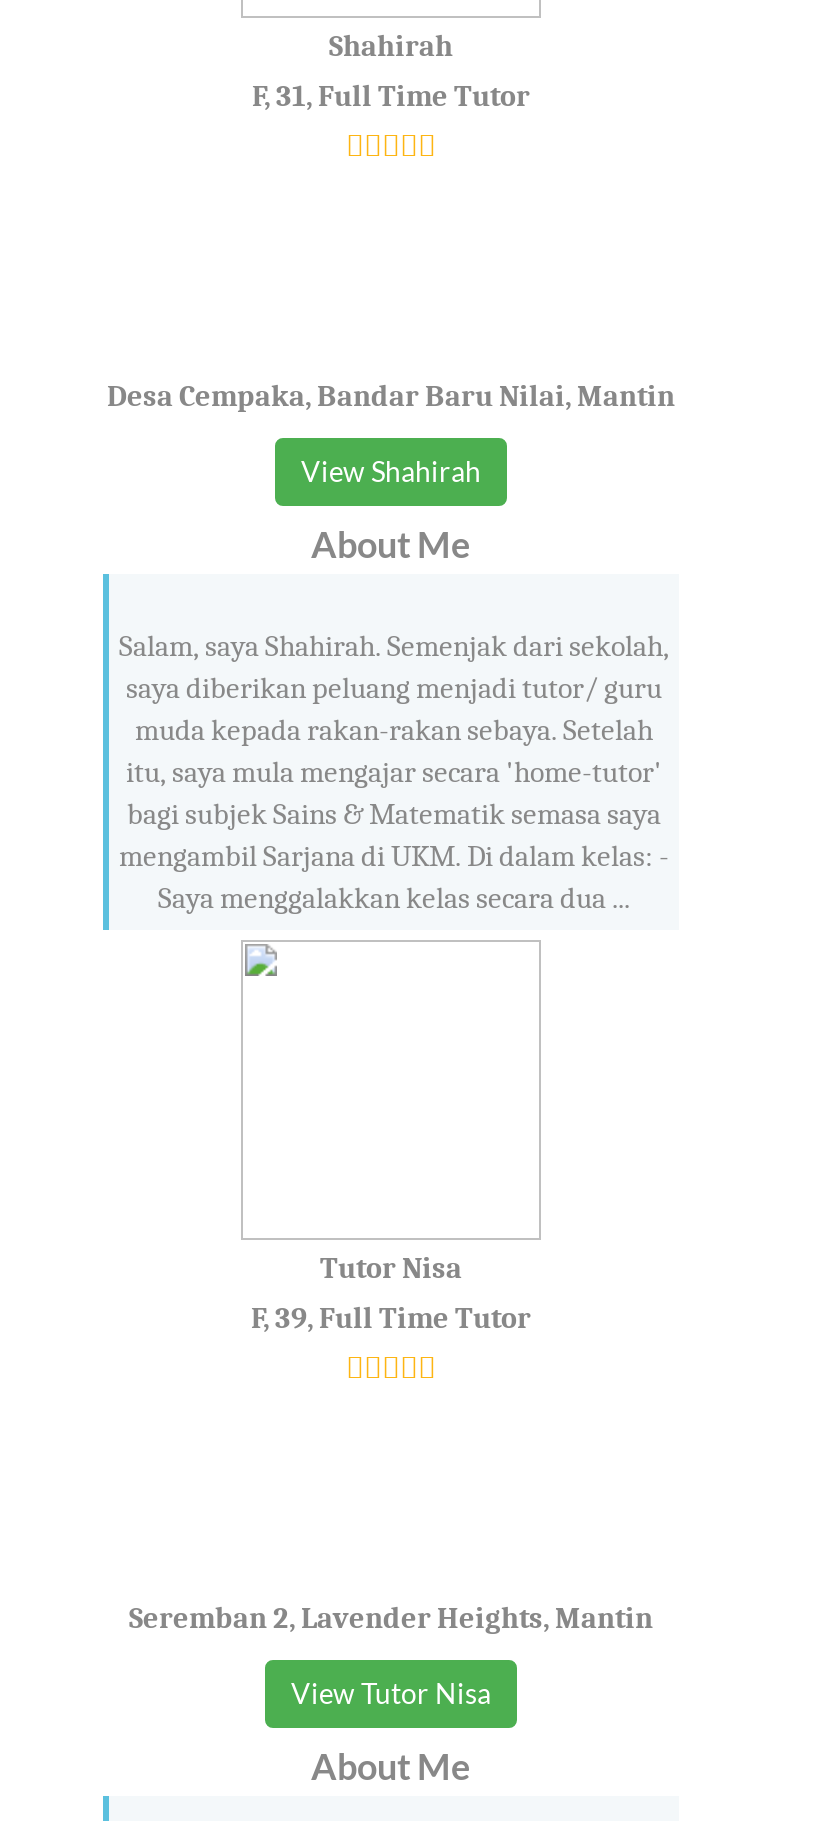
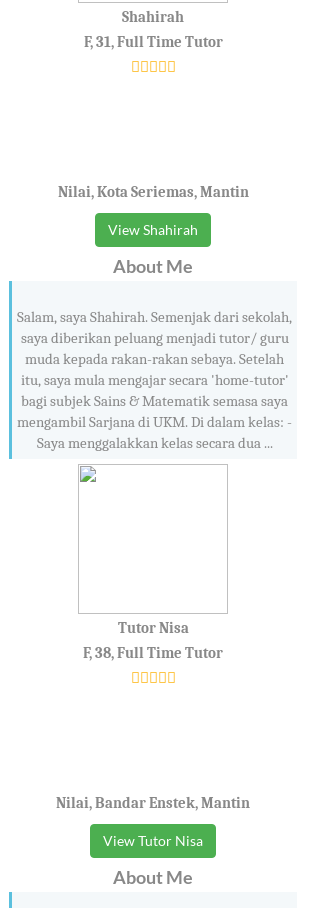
- Desa Cempaka, Bandar Baru Nilai, Mantin
+ Nilai, Kota Seriemas, Mantin

- F, 39, Full Time Tutor
+ F, 38, Full Time Tutor

- Seremban 2, Lavender Heights, Mantin
+ Nilai, Bandar Enstek, Mantin
